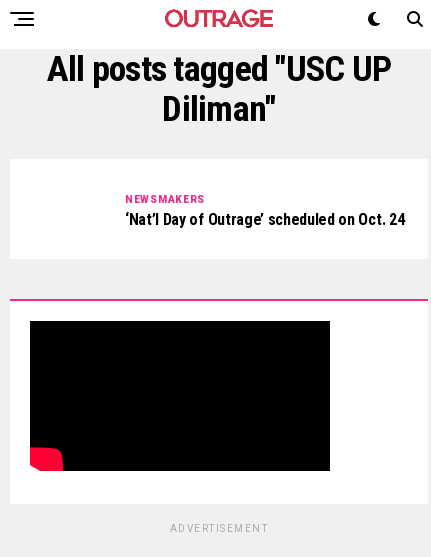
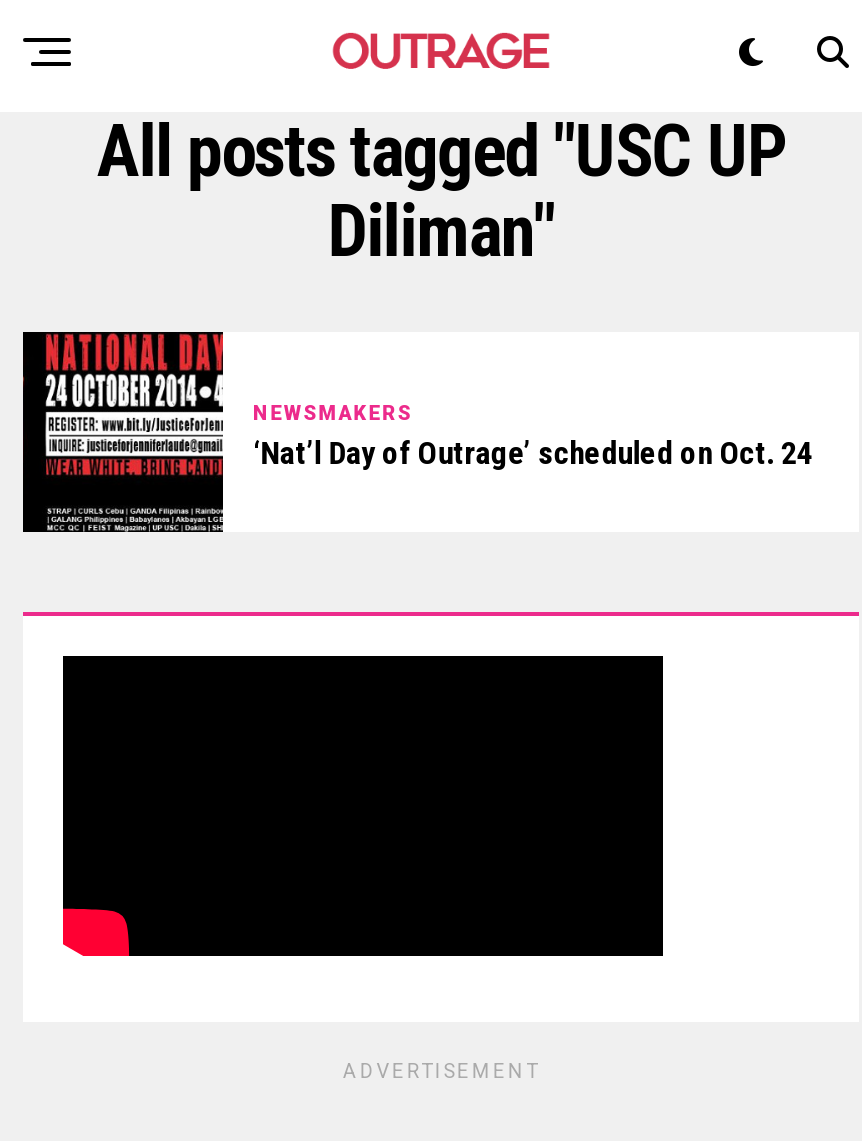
+ [image]
